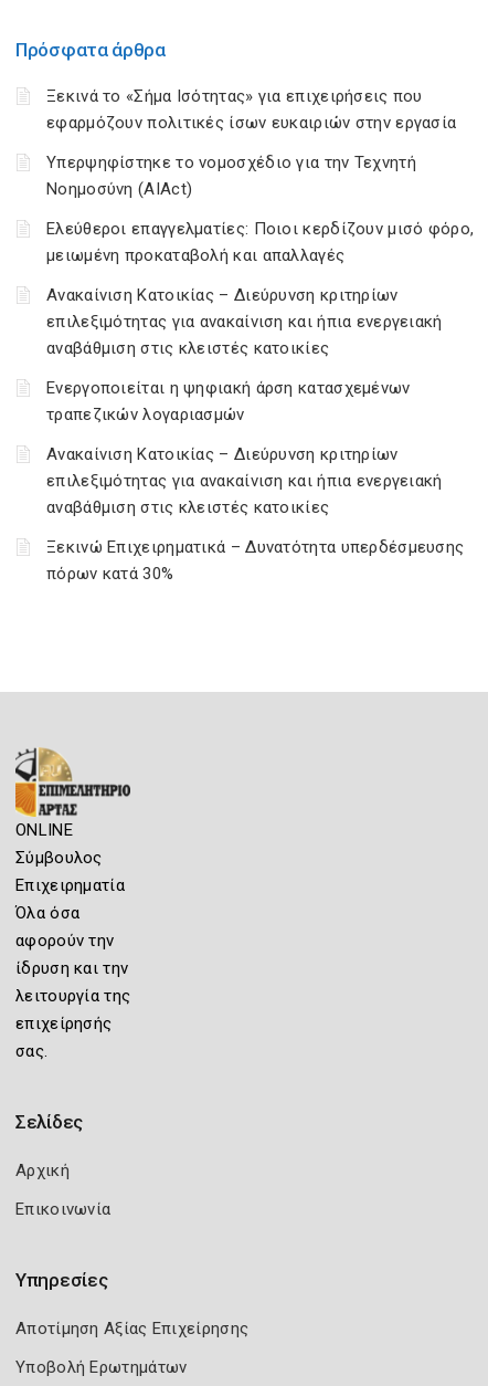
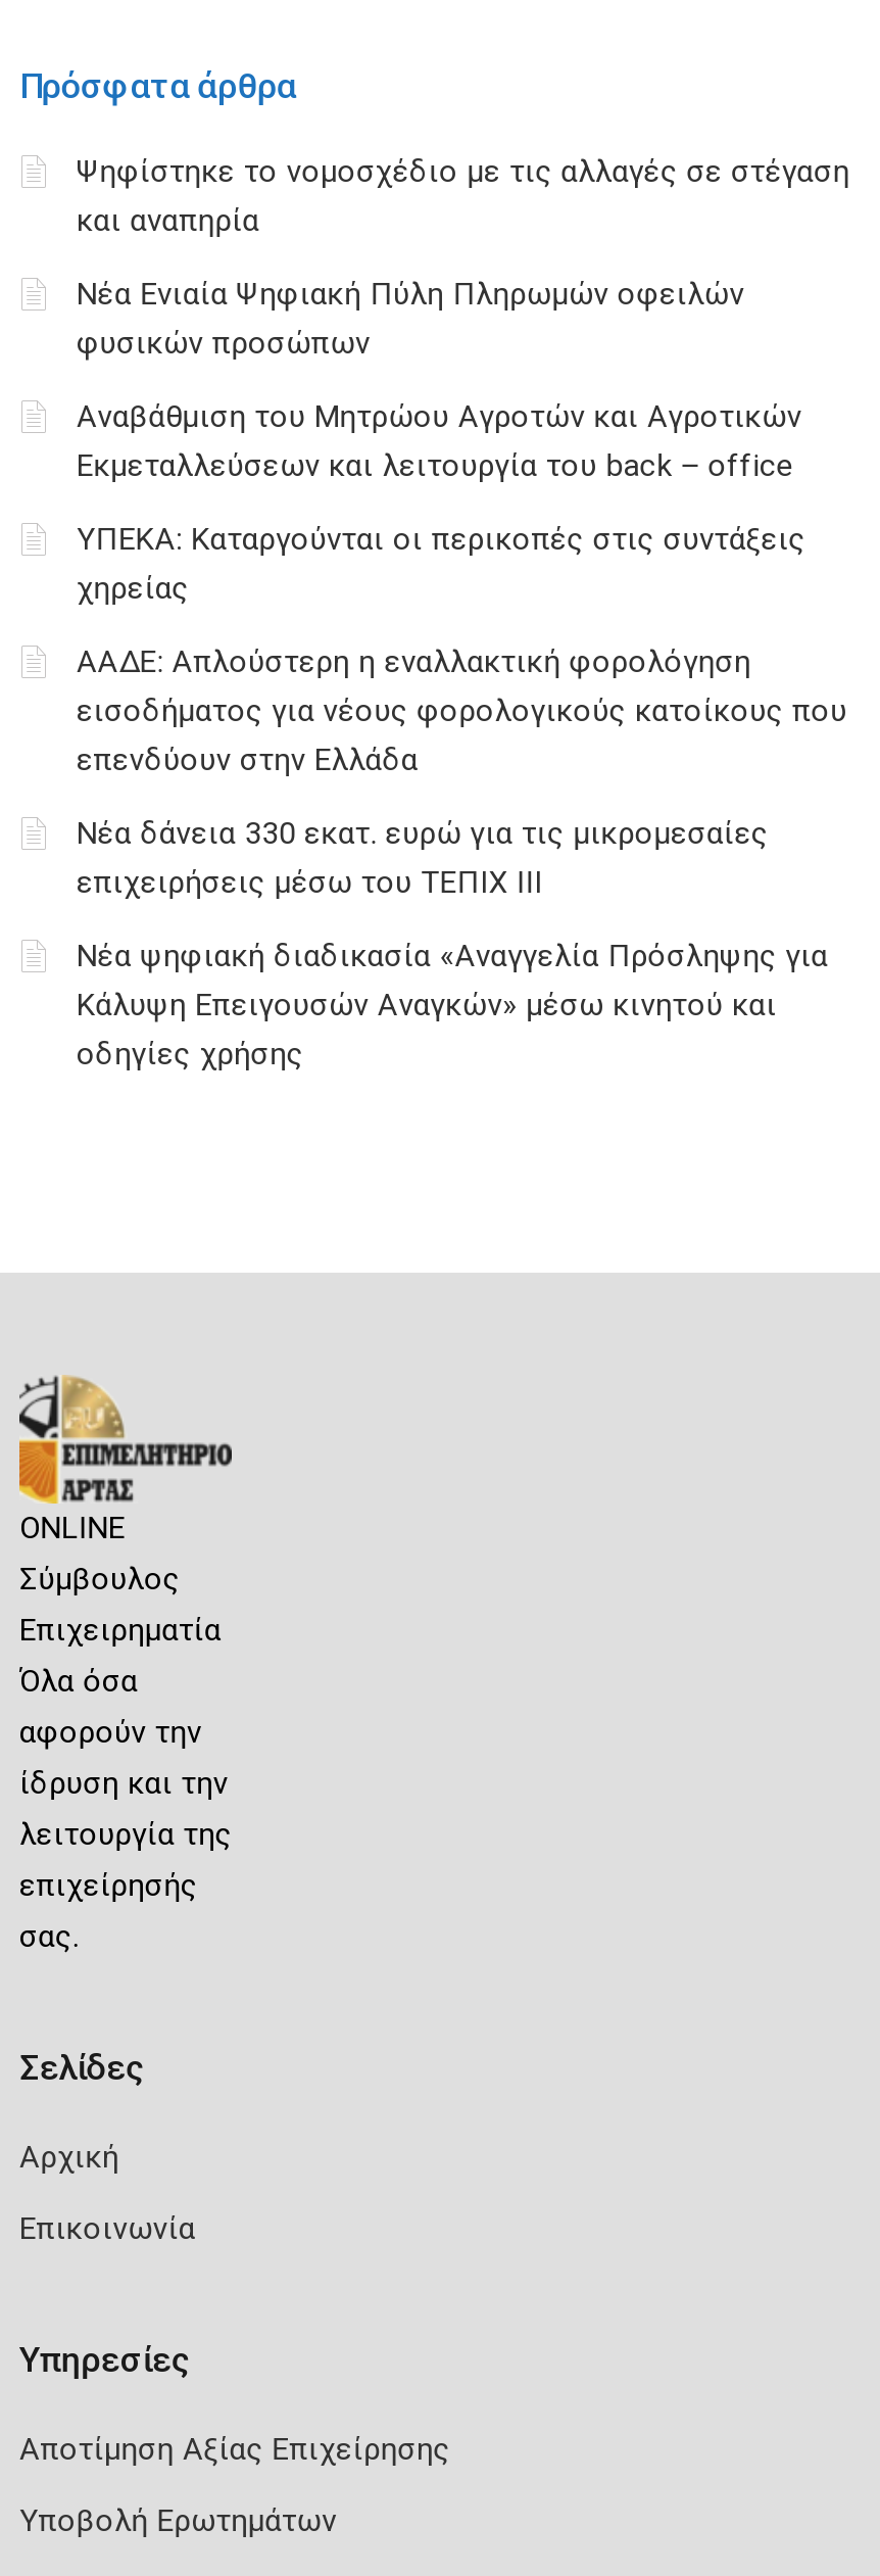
- Ξεκινά το «Σήμα Ισότητας» για επιχειρήσεις που
- εφαρμόζουν πολιτικές ίσων ευκαιριών στην εργασία
+ Ψηφίστηκε το νομοσχέδιο με τις αλλαγές σε στέγαση
+ και αναπηρία

- Υπερψηφίστηκε το νομοσχέδιο για την Τεχνητή
- Νοημοσύνη (AIAct)
+ Νέα Ενιαία Ψηφιακή Πύλη Πληρωμών οφειλών
+ φυσικών προσώπων

- Ελεύθεροι επαγγελματίες: Ποιοι κερδίζουν μισό φόρο,
- μειωμένη προκαταβολή και απαλλαγές
+ Αναβάθμιση του Μητρώου Αγροτών και Αγροτικών
+ Εκμεταλλεύσεων και λειτουργία του back – office

- Ανακαίνιση Κατοικίας – Διεύρυνση κριτηρίων
- επιλεξιμότητας για ανακαίνιση και ήπια ενεργειακή
- αναβάθμιση στις κλειστές κατοικίες
+ ΥΠΕΚΑ: Καταργούνται οι περικοπές στις συντάξεις
+ χηρείας

- Ενεργοποιείται η ψηφιακή άρση κατασχεμένων
- τραπεζικών λογαριασμών
+ ΑΑΔΕ: Απλούστερη η εναλλακτική φορολόγηση
+ εισοδήματος για νέους φορολογικούς κατοίκους που
+ επενδύουν στην Ελλάδα

- Ανακαίνιση Κατοικίας – Διεύρυνση κριτηρίων
- επιλεξιμότητας για ανακαίνιση και ήπια ενεργειακή
- αναβάθμιση στις κλειστές κατοικίες
+ Νέα δάνεια 330 εκατ. ευρώ για τις μικρομεσαίες
+ επιχειρήσεις μέσω του ΤΕΠΙΧ ΙΙΙ

- Ξεκινώ Επιχειρηματικά – Δυνατότητα υπερδέσμευσης
- πόρων κατά 30%
+ Νέα ψηφιακή διαδικασία «Αναγγελία Πρόσληψης για
+ Κάλυψη Επειγουσών Αναγκών» μέσω κινητού και
+ οδηγίες χρήσης
